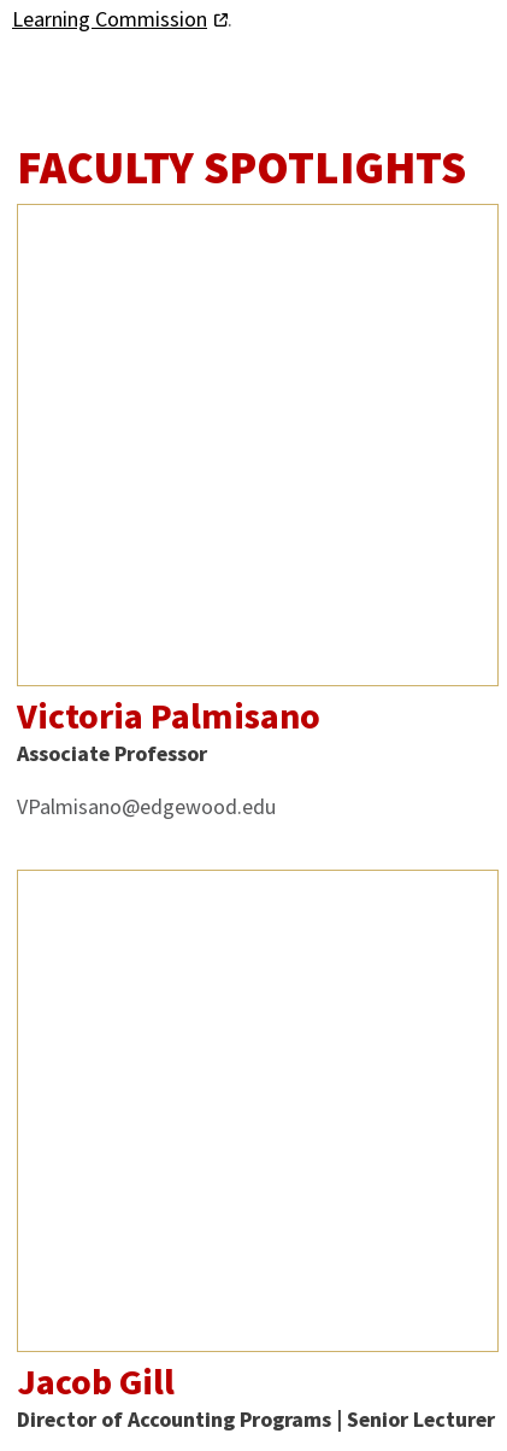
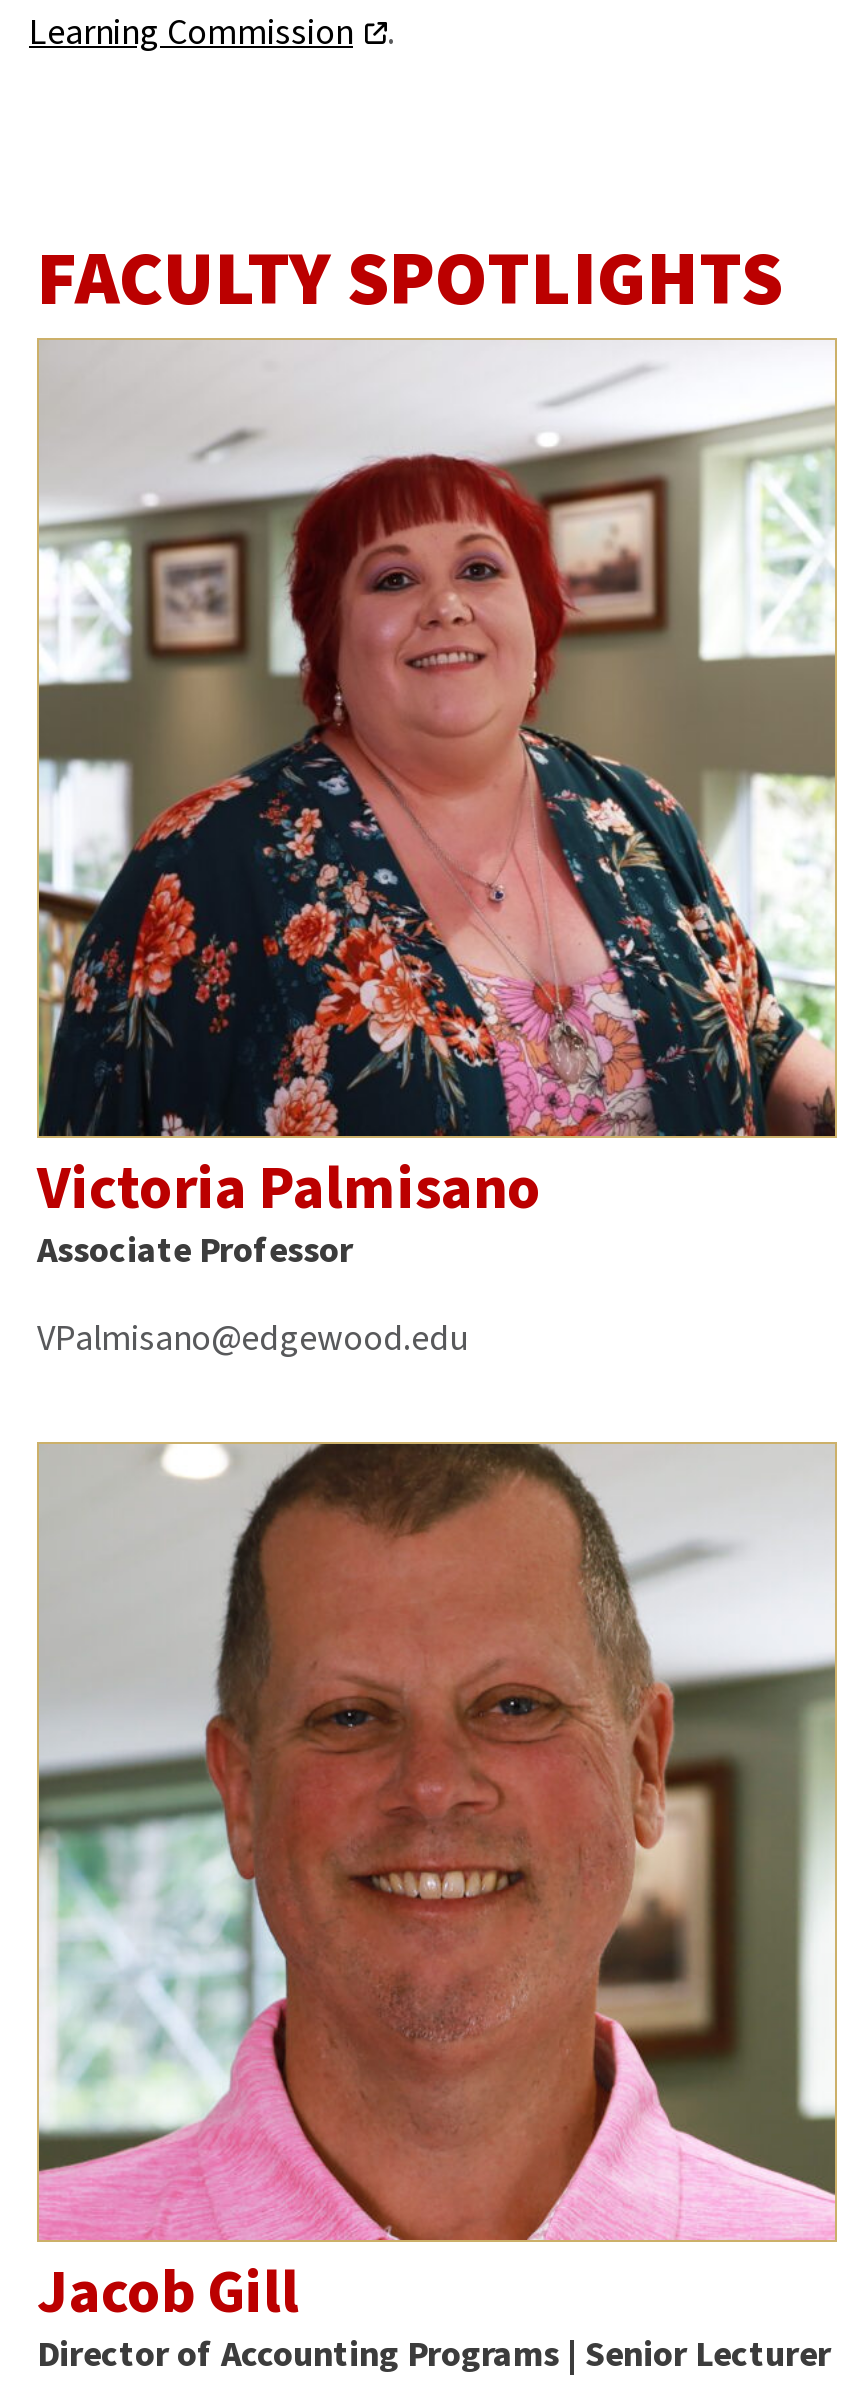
+ [image]

+ [image]
